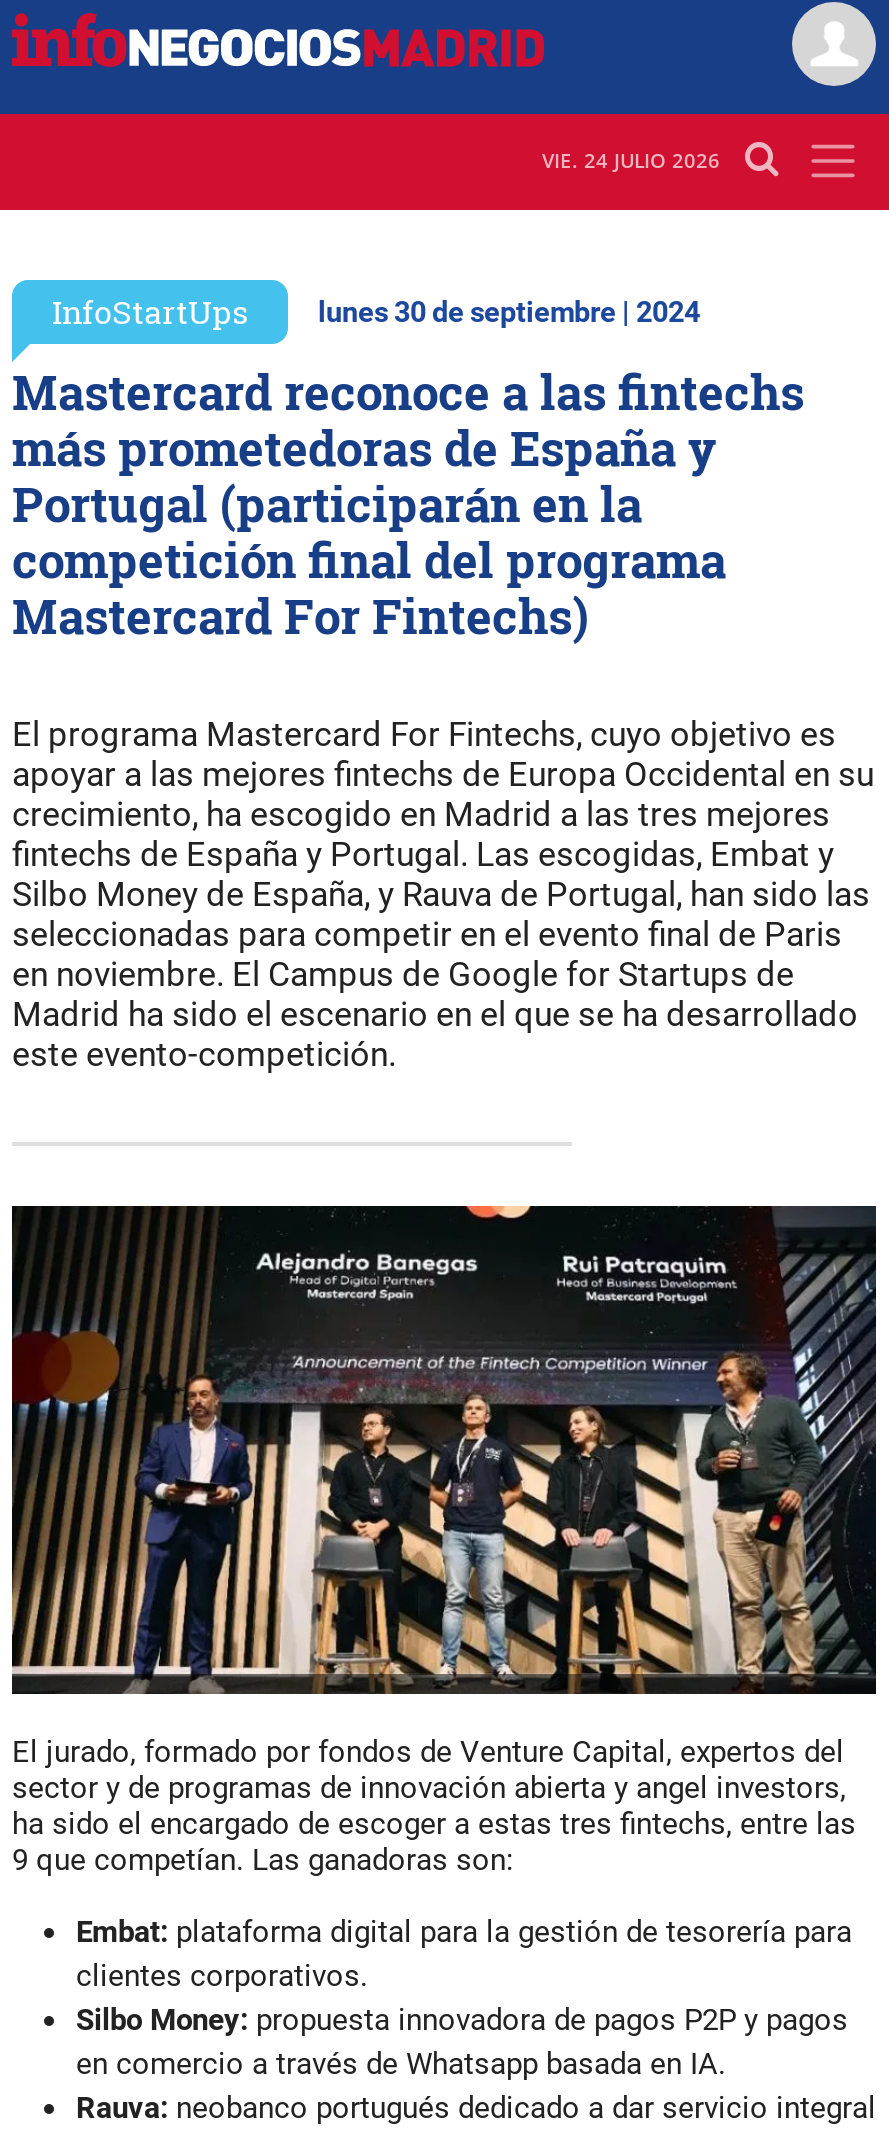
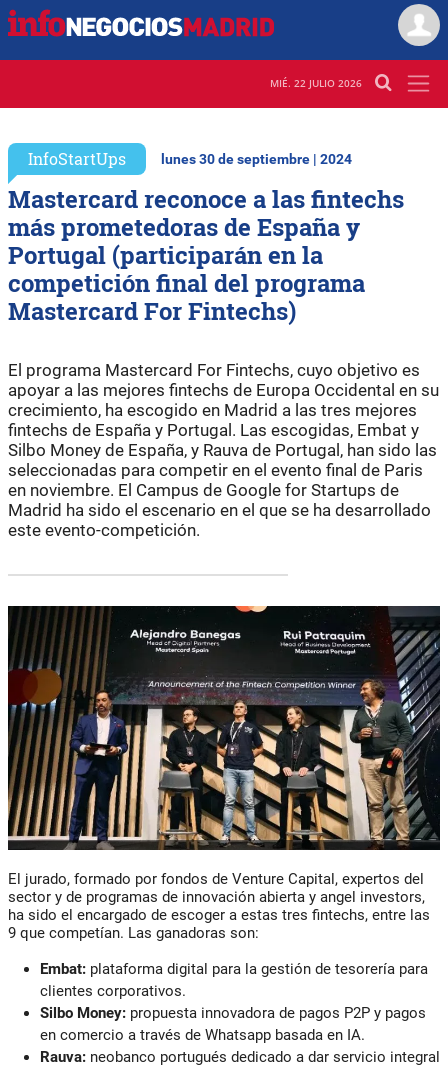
- VIE. 24 JULIO 2026
+ MIÉ. 22 JULIO 2026
